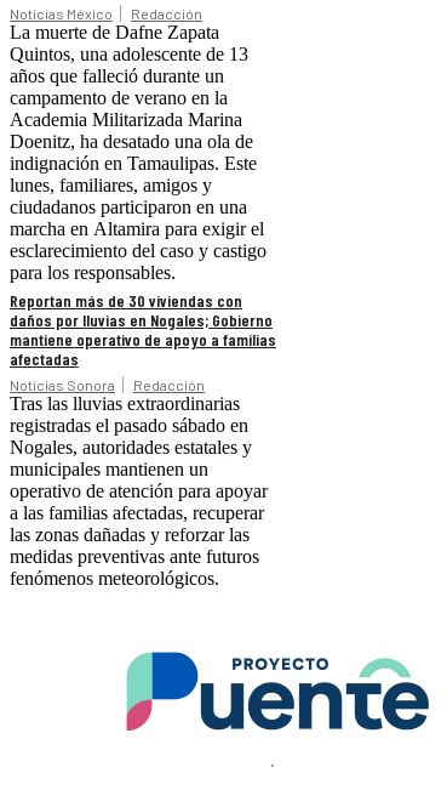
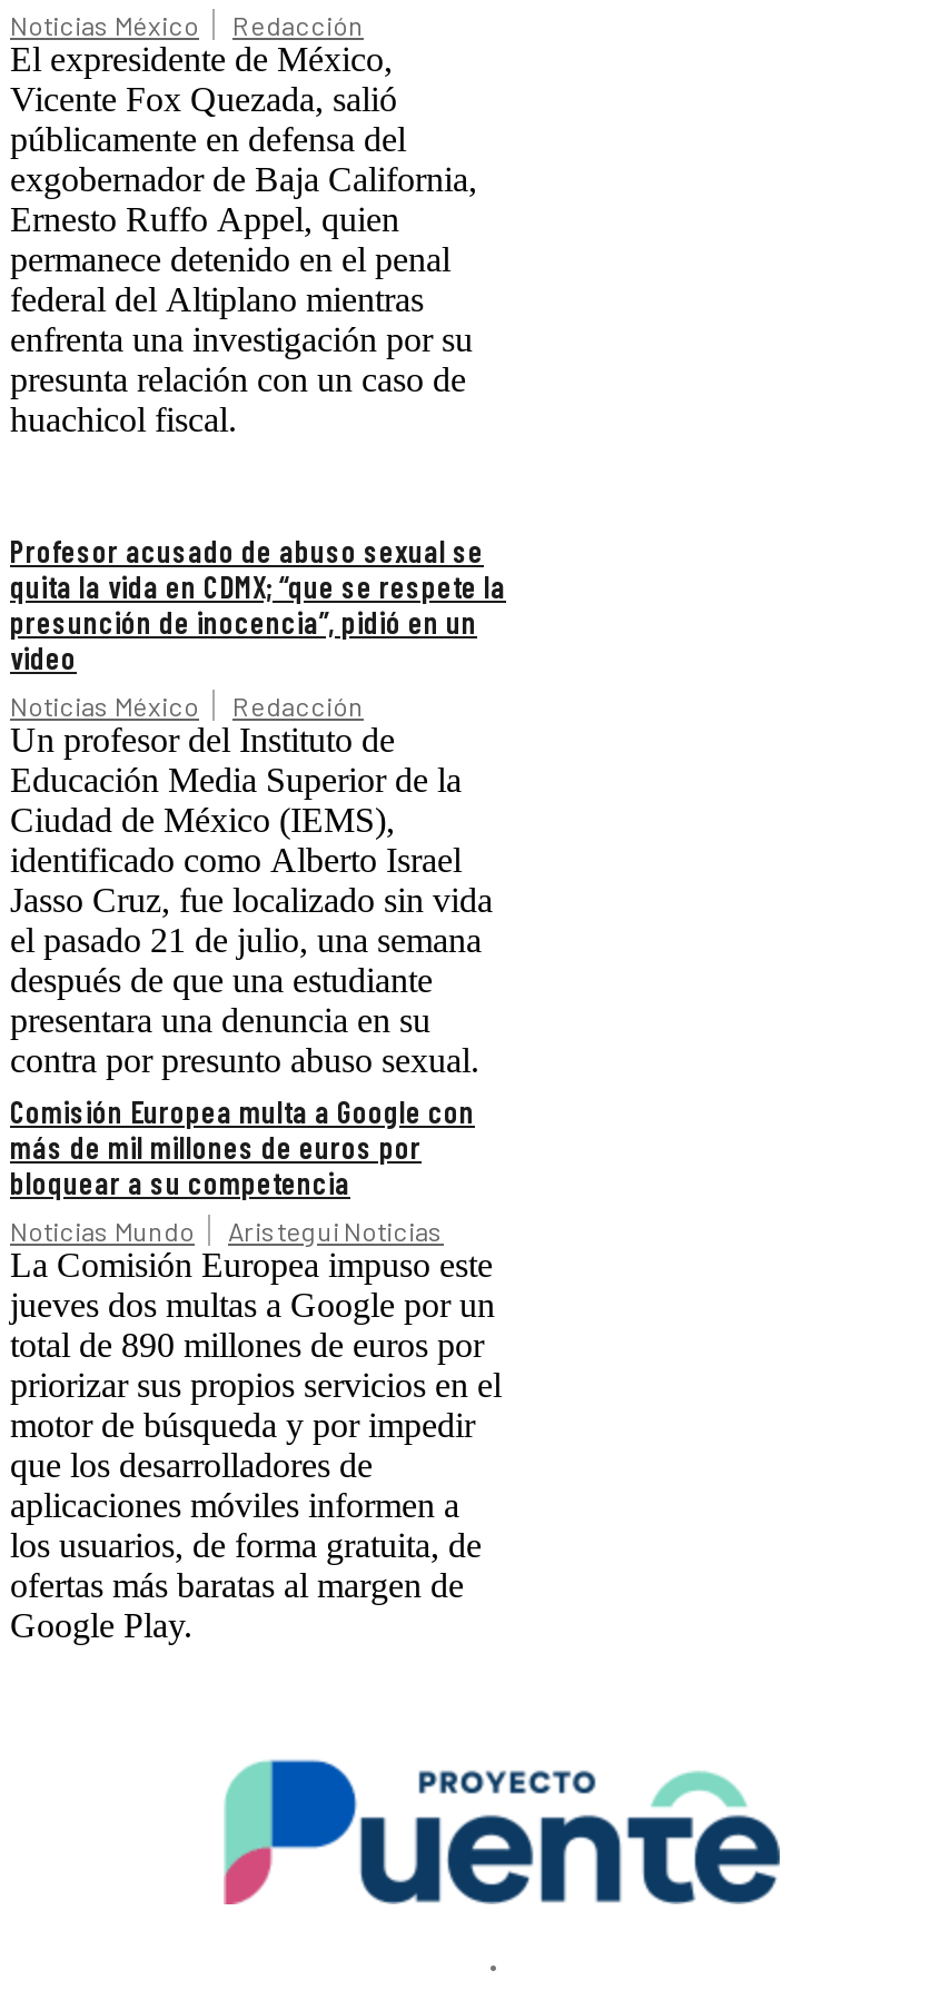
- La muerte de Dafne Zapata
- Quintos, una adolescente de 13
- años que falleció durante un
- campamento de verano en la
- Academia Militarizada Marina
- Doenitz, ha desatado una ola de
- indignación en Tamaulipas. Este
- lunes, familiares, amigos y
- ciudadanos participaron en una
- marcha en Altamira para exigir el
- esclarecimiento del caso y castigo
- para los responsables.
- Reportan más de 30 viviendas con
- daños por lluvias en Nogales; Gobierno
- mantiene operativo de apoyo a familias
- afectadas
- Noticias Sonora
+ El expresidente de México,
+ Vicente Fox Quezada, salió
+ públicamente en defensa del
+ exgobernador de Baja California,
+ Ernesto Ruffo Appel, quien
+ permanece detenido en el penal
+ federal del Altiplano mientras
+ enfrenta una investigación por su
+ presunta relación con un caso de
+ huachicol fiscal.
+ Profesor acusado de abuso sexual se
+ quita la vida en CDMX; “que se respete la
+ presunción de inocencia”, pidió en un
+ video
+ Noticias México

- Tras las lluvias extraordinarias
- registradas el pasado sábado en
- Nogales, autoridades estatales y
- municipales mantienen un
- operativo de atención para apoyar
- a las familias afectadas, recuperar
- las zonas dañadas y reforzar las
- medidas preventivas ante futuros
- fenómenos meteorológicos.
+ Un profesor del Instituto de
+ Educación Media Superior de la
+ Ciudad de México (IEMS),
+ identificado como Alberto Israel
+ Jasso Cruz, fue localizado sin vida
+ el pasado 21 de julio, una semana
+ después de que una estudiante
+ presentara una denuncia en su
+ contra por presunto abuso sexual.
+ Comisión Europea multa a Google con
+ más de mil millones de euros por
+ bloquear a su competencia
+ Noticias Mundo
+ Aristegui Noticias
+ La Comisión Europea impuso este
+ jueves dos multas a Google por un
+ total de 890 millones de euros por
+ priorizar sus propios servicios en el
+ motor de búsqueda y por impedir
+ que los desarrolladores de
+ aplicaciones móviles informen a
+ los usuarios, de forma gratuita, de
+ ofertas más baratas al margen de
+ Google Play.
